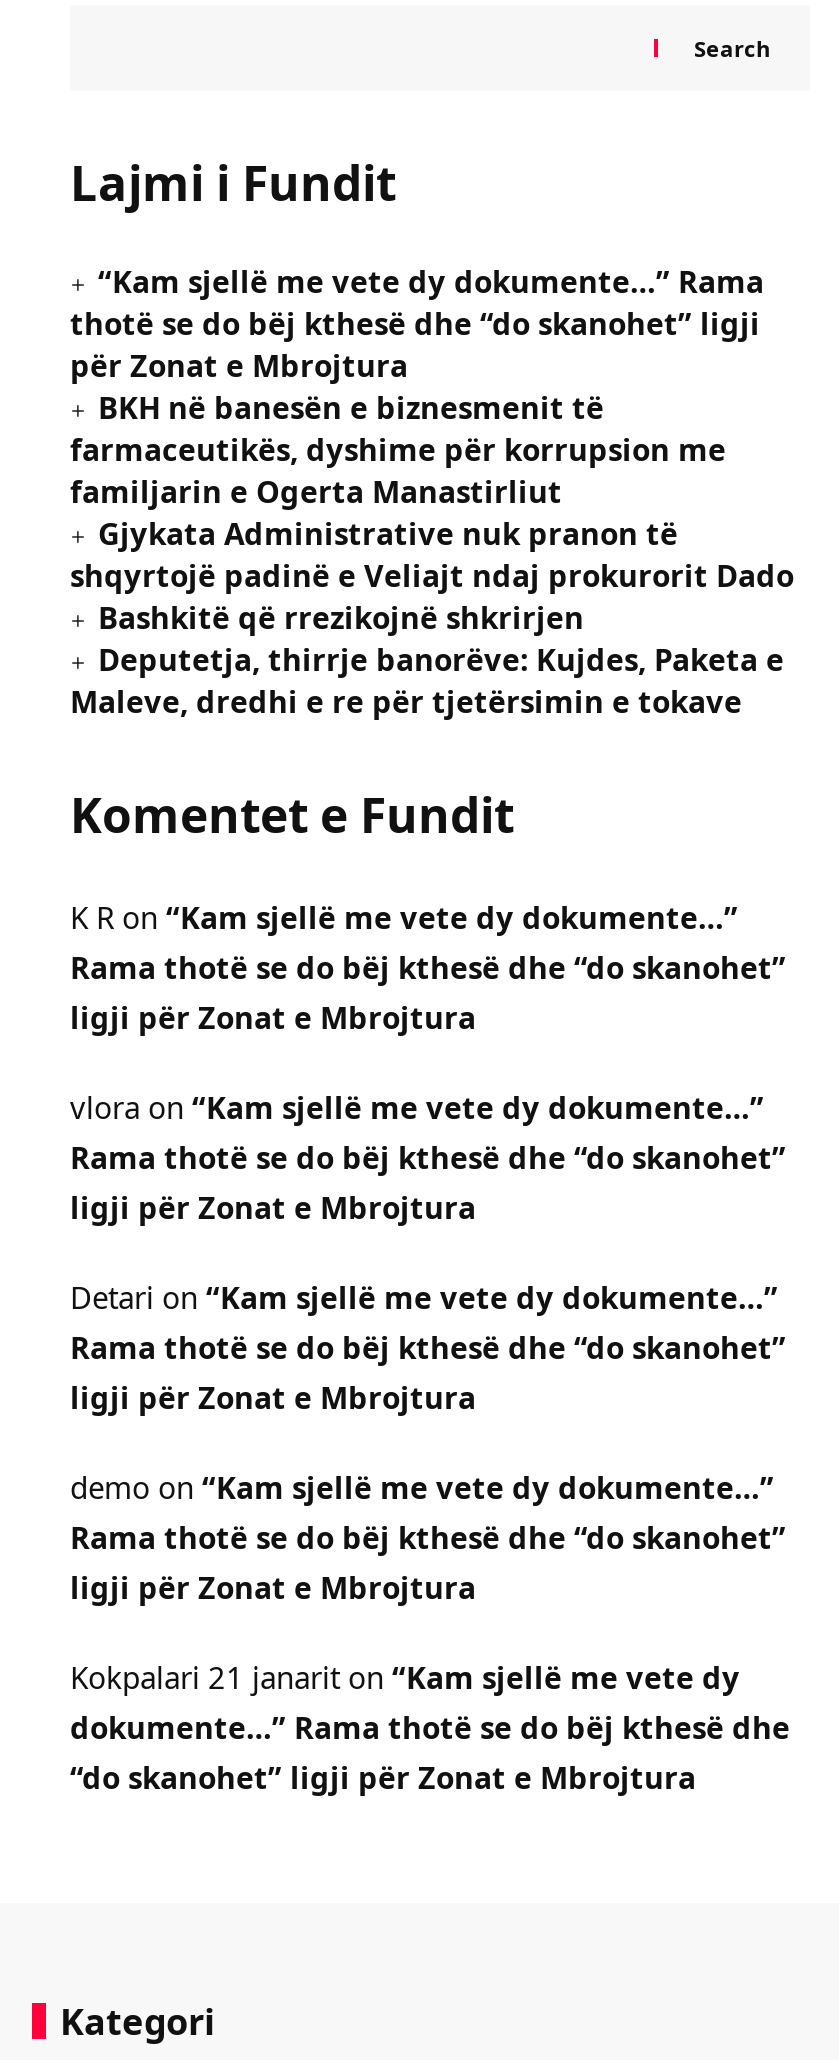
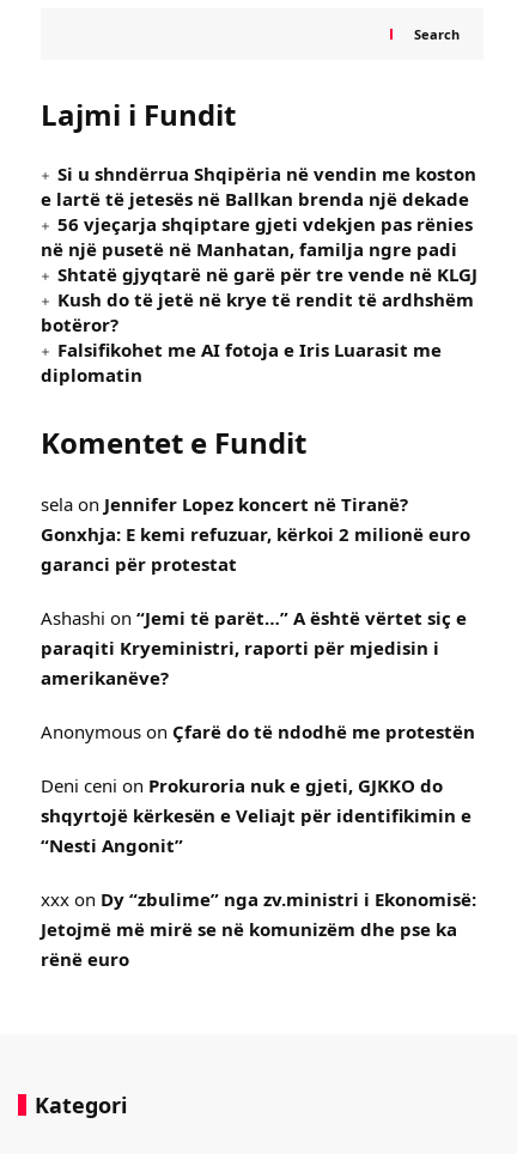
- “Kam sjellë me vete dy dokumente…” Rama
- thotë se do bëj kthesë dhe “do skanohet” ligji
- për Zonat e Mbrojtura
- BKH në banesën e biznesmenit të
- farmaceutikës, dyshime për korrupsion me
- familjarin e Ogerta Manastirliut
- Gjykata Administrative nuk pranon të
- shqyrtojë padinë e Veliajt ndaj prokurorit Dado
- Bashkitë që rrezikojnë shkrirjen
- Deputetja, thirrje banorëve: Kujdes, Paketa e
- Maleve, dredhi e re për tjetërsimin e tokave
+ Si u shndërrua Shqipëria në vendin me koston
+ e lartë të jetesës në Ballkan brenda një dekade
+ 56 vjeçarja shqiptare gjeti vdekjen pas rënies
+ në një pusetë në Manhatan, familja ngre padi
+ Shtatë gjyqtarë në garë për tre vende në KLGJ
+ Kush do të jetë në krye të rendit të ardhshëm
+ botëror?
+ Falsifikohet me AI fotoja e Iris Luarasit me
+ diplomatin

- K R on “Kam sjellë me vete dy dokumente…”
- Rama thotë se do bëj kthesë dhe “do skanohet”
- ligji për Zonat e Mbrojtura
+ sela on Jennifer Lopez koncert në Tiranë?
+ Gonxhja: E kemi refuzuar, kërkoi 2 milionë euro
+ garanci për protestat

- vlora on “Kam sjellë me vete dy dokumente…”
- Rama thotë se do bëj kthesë dhe “do skanohet”
- ligji për Zonat e Mbrojtura
+ Ashashi on “Jemi të parët…” A është vërtet siç e
+ paraqiti Kryeministri, raporti për mjedisin i
+ amerikanëve?

- Detari on “Kam sjellë me vete dy dokumente…”
- Rama thotë se do bëj kthesë dhe “do skanohet”
- ligji për Zonat e Mbrojtura
+ Anonymous on Çfarë do të ndodhë me protestën

- demo on “Kam sjellë me vete dy dokumente…”
- Rama thotë se do bëj kthesë dhe “do skanohet”
- ligji për Zonat e Mbrojtura
+ Deni ceni on Prokuroria nuk e gjeti, GJKKO do
+ shqyrtojë kërkesën e Veliajt për identifikimin e
+ “Nesti Angonit”

- Kokpalari 21 janarit on “Kam sjellë me vete dy
- dokumente…” Rama thotë se do bëj kthesë dhe
- “do skanohet” ligji për Zonat e Mbrojtura
+ xxx on Dy “zbulime” nga zv.ministri i Ekonomisë:
+ Jetojmë më mirë se në komunizëm dhe pse ka
+ rënë euro
